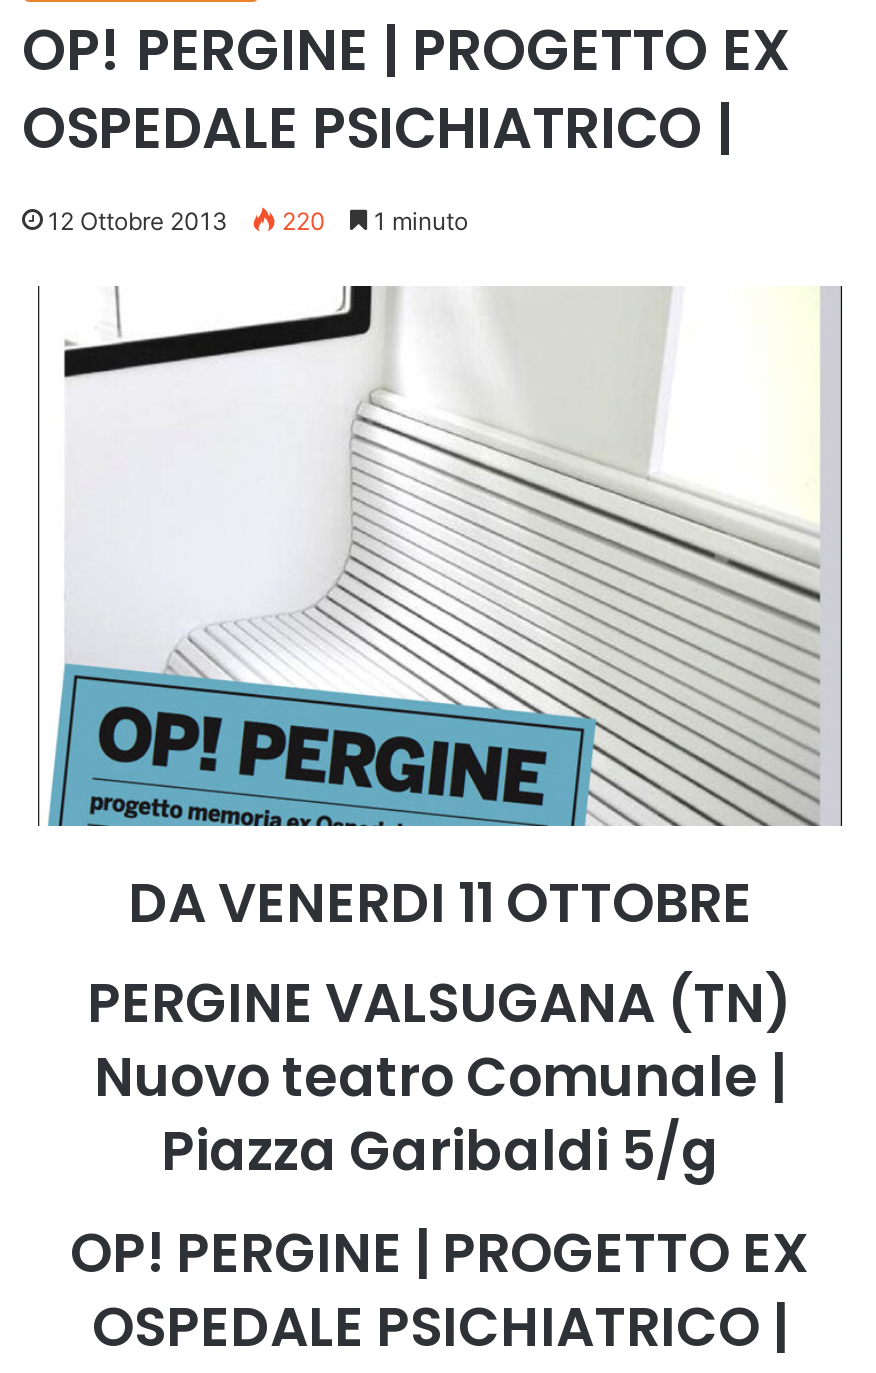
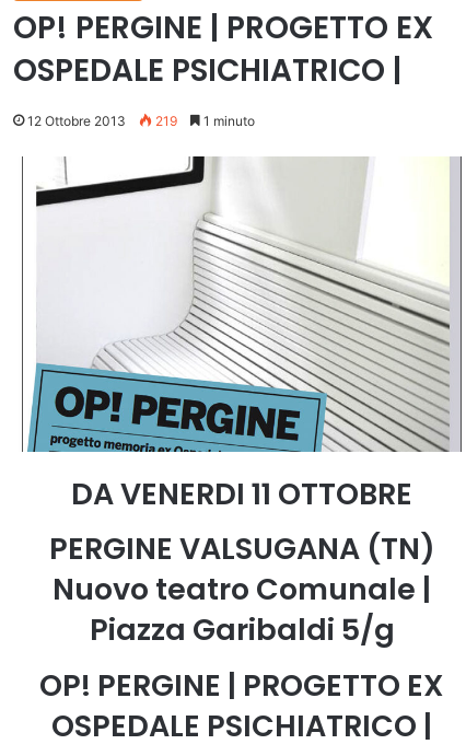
- 12 Ottobre 2013 220 1 minuto
+ 12 Ottobre 2013 219 1 minuto
